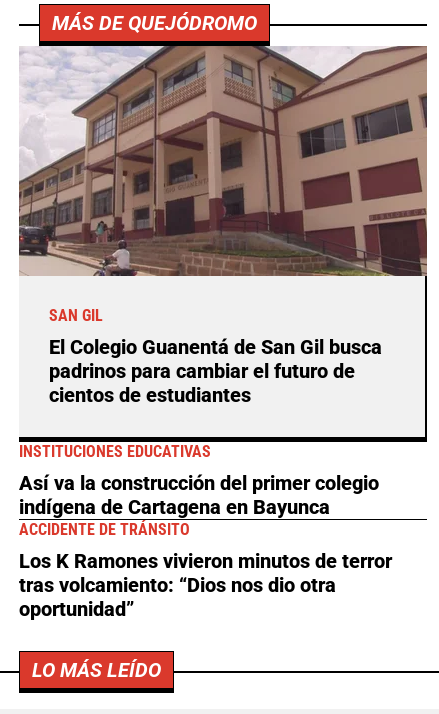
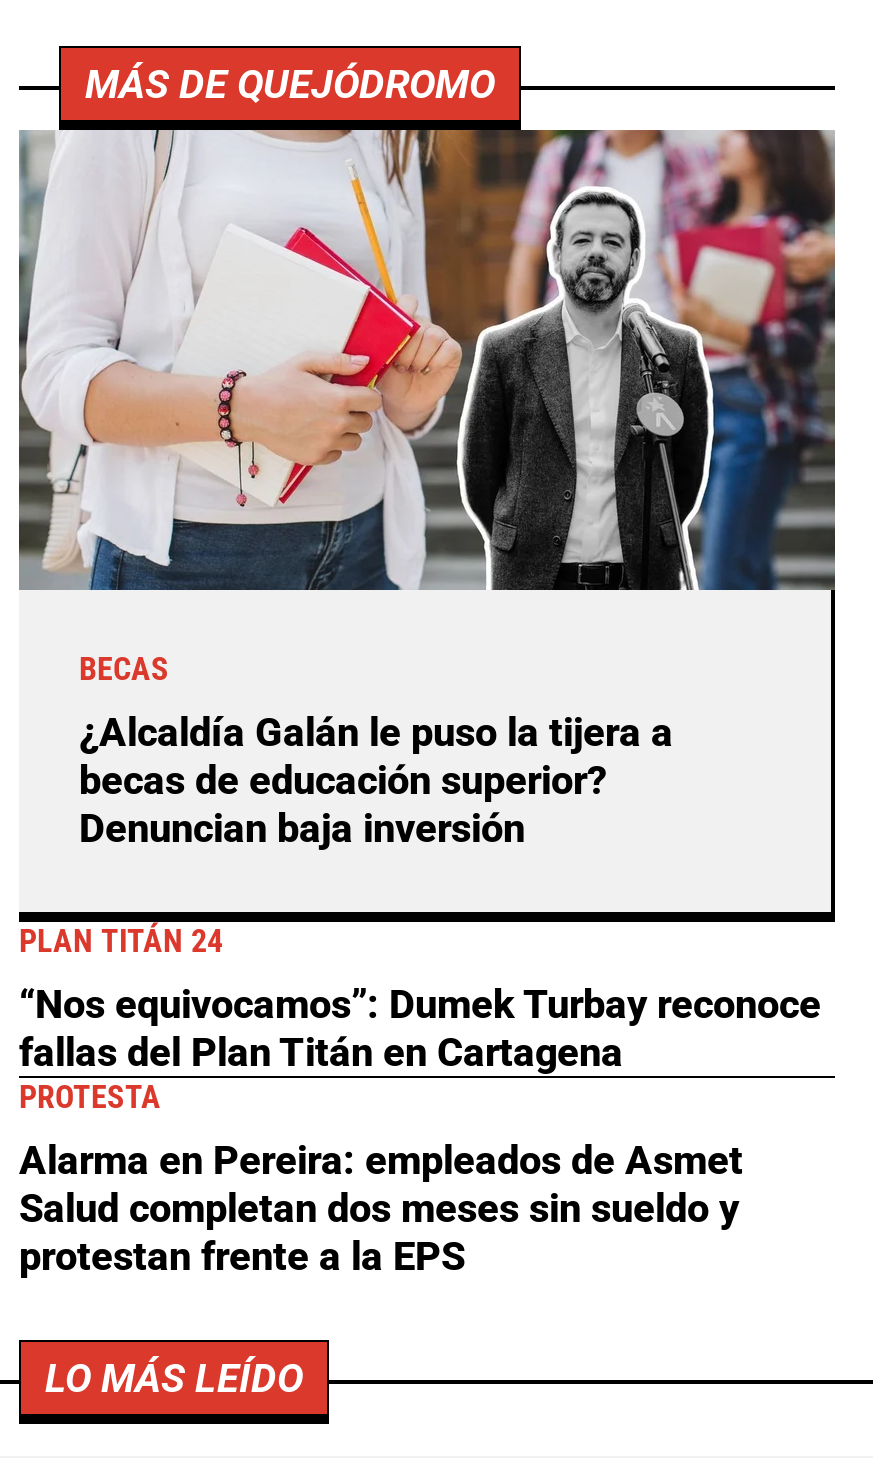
- [image]
- SAN GIL
- El Colegio Guanentá de San Gil busca
- padrinos para cambiar el futuro de
- cientos de estudiantes
+ [image]
+ BECAS
+ ¿Alcaldía Galán le puso la tijera a
+ becas de educación superior?
+ Denuncian baja inversión

- INSTITUCIONES EDUCATIVAS
- Así va la construcción del primer colegio
- indígena de Cartagena en Bayunca
- ACCIDENTE DE TRÁNSITO
- Los K Ramones vivieron minutos de terror
- tras volcamiento: “Dios nos dio otra
- oportunidad”
+ PLAN TITÁN 24
+ “Nos equivocamos”: Dumek Turbay reconoce
+ fallas del Plan Titán en Cartagena
+ PROTESTA
+ Alarma en Pereira: empleados de Asmet
+ Salud completan dos meses sin sueldo y
+ protestan frente a la EPS
